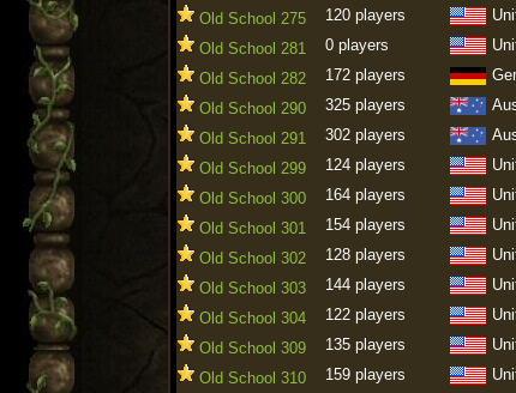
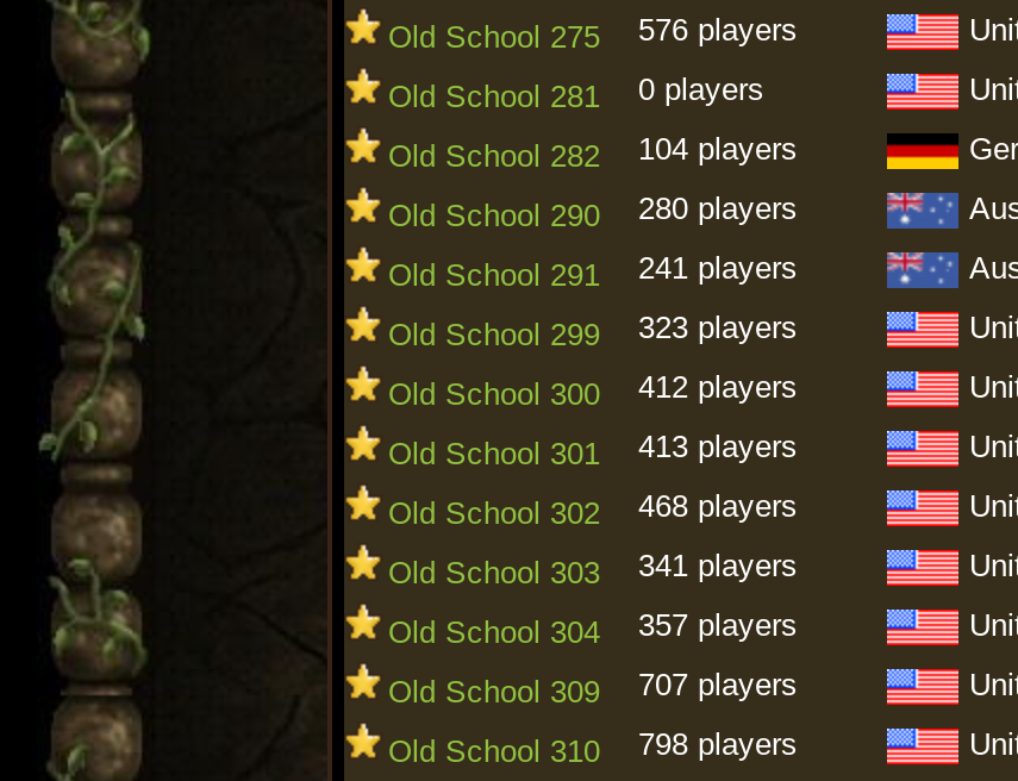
- Old School 275 120 players
+ Old School 275 576 players

- Old School 282 172 players
+ Old School 282 104 players

- Old School 290 325 players
+ Old School 290 280 players

- Old School 291 302 players
+ Old School 291 241 players

- Old School 299 124 players
+ Old School 299 323 players

- Old School 300 164 players
+ Old School 300 412 players

- Old School 301 154 players
+ Old School 301 413 players

- Old School 302 128 players
+ Old School 302 468 players

- Old School 303 144 players
+ Old School 303 341 players

- Old School 304 122 players
+ Old School 304 357 players

- Old School 309 135 players
+ Old School 309 707 players

- Old School 310 159 players
+ Old School 310 798 players
